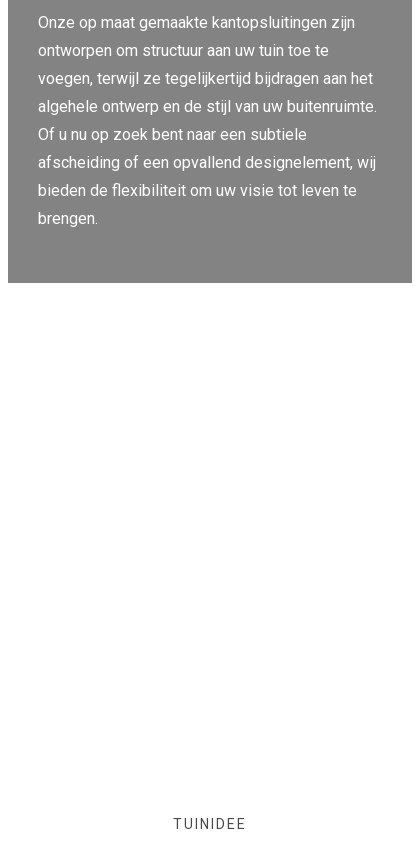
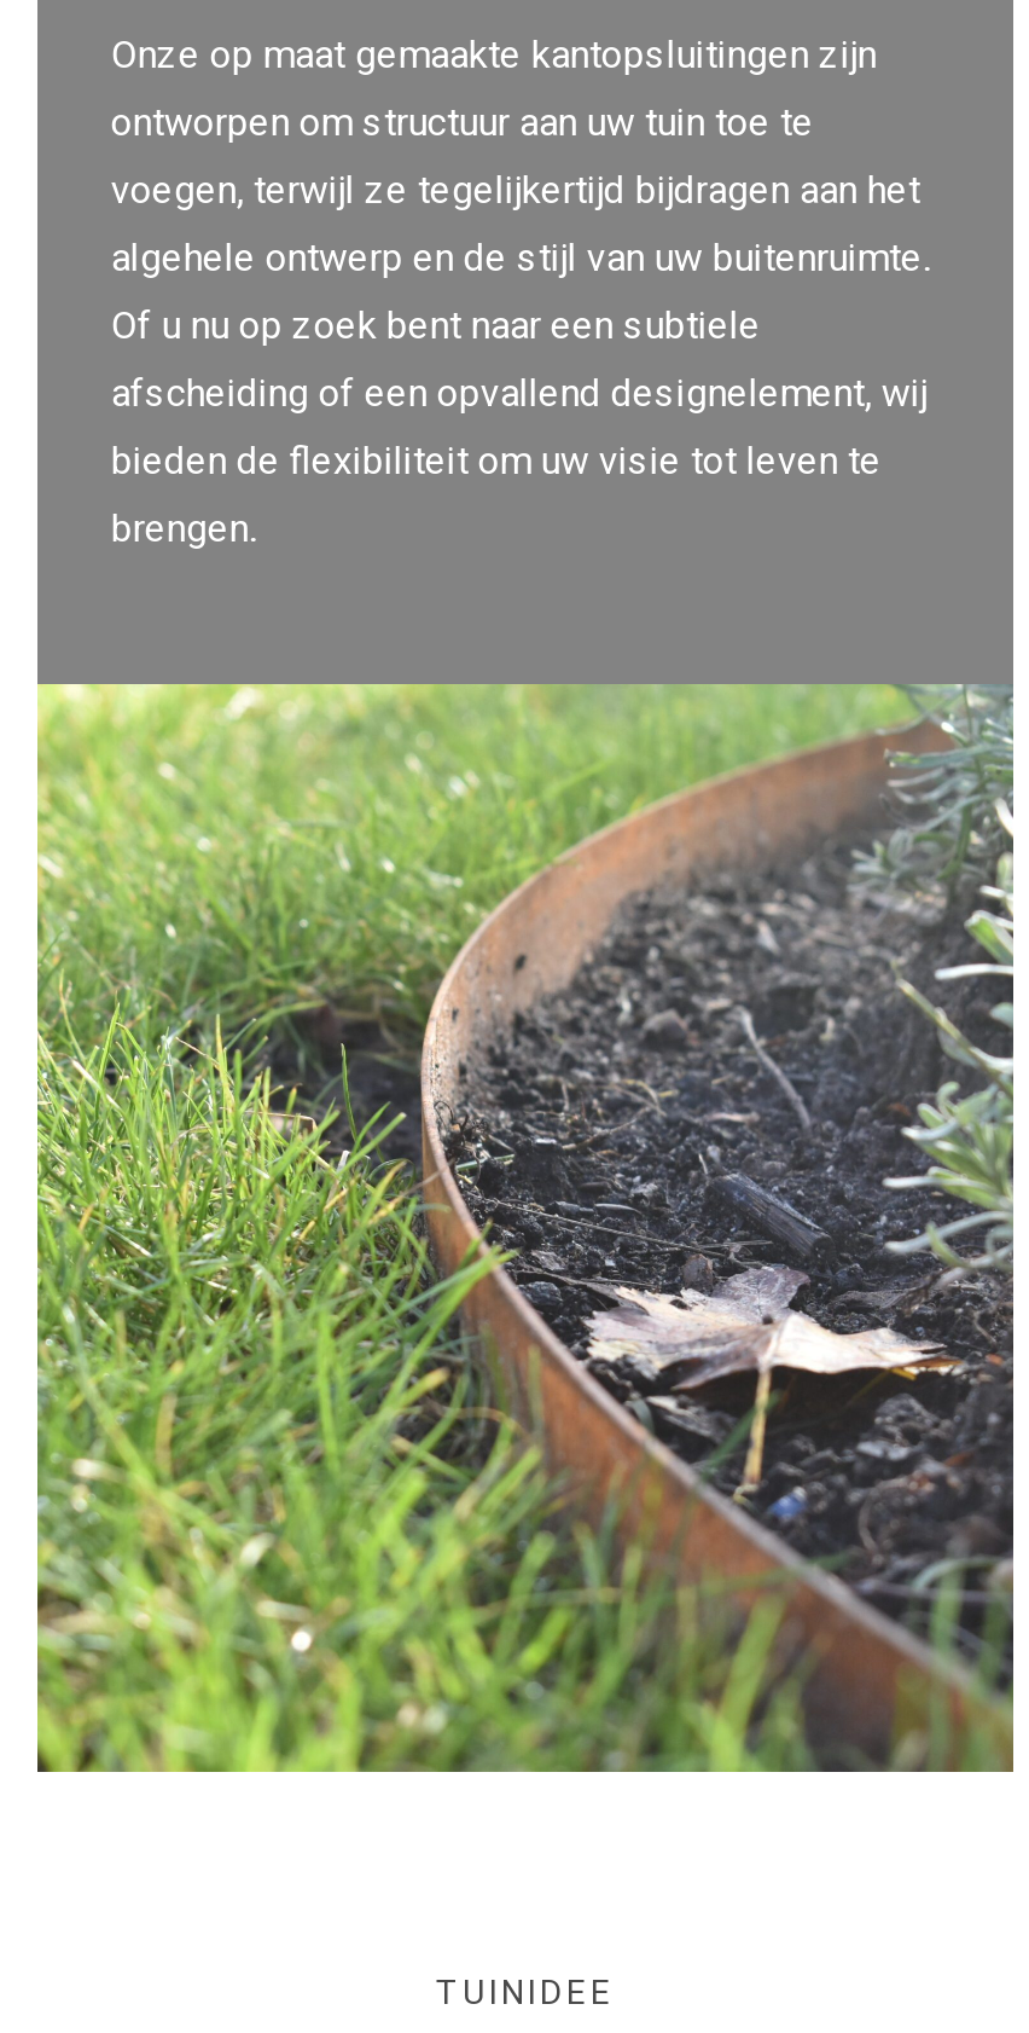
+ [image]
